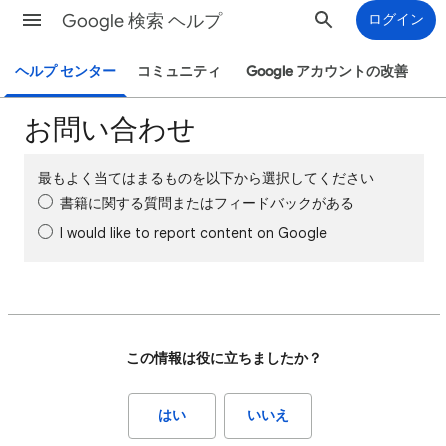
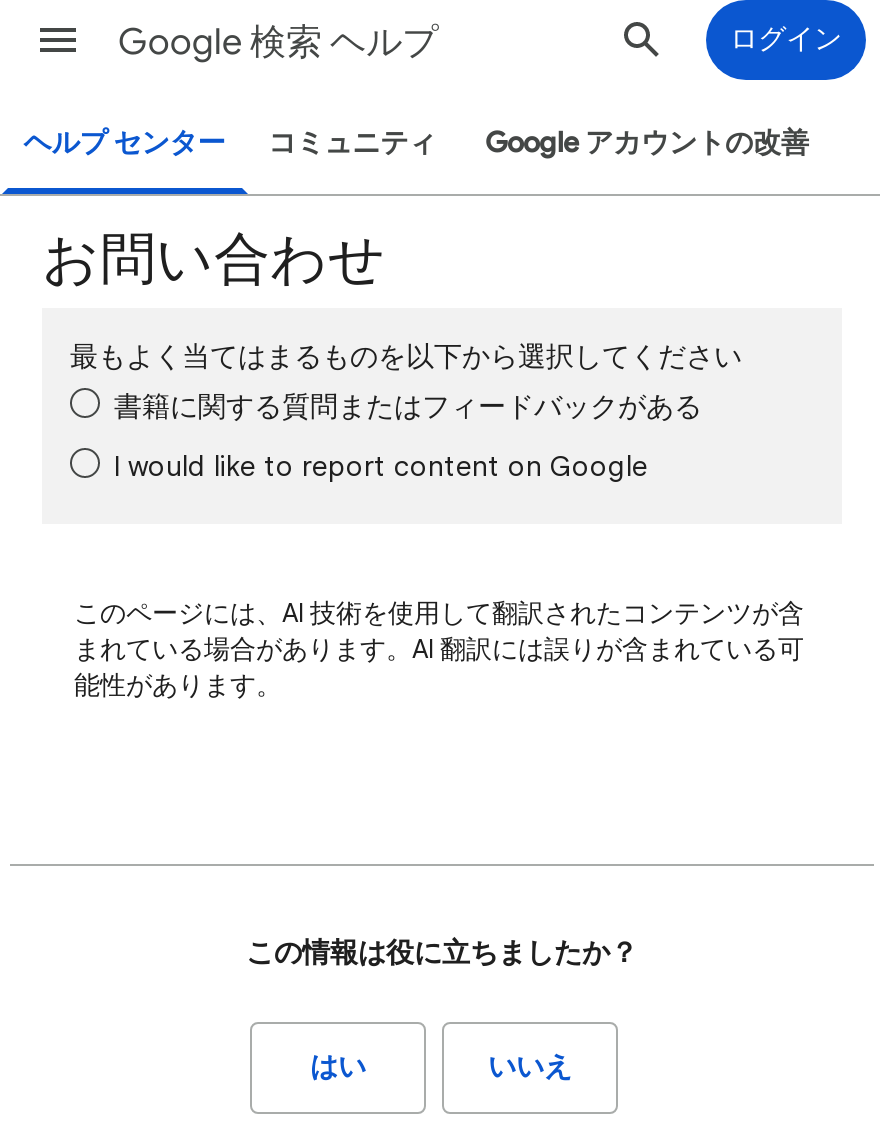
+ このページには、AI 技術を使用して翻訳されたコンテンツが含
+ まれている場合があります。AI 翻訳には誤りが含まれている可
+ 能性があります。
